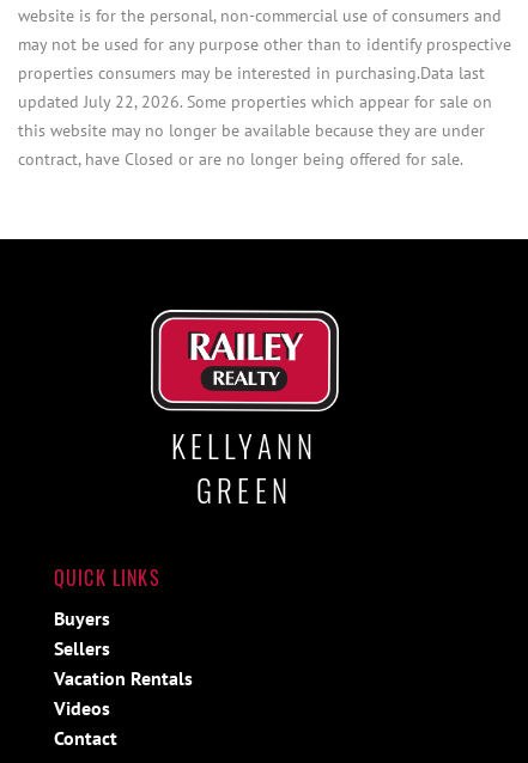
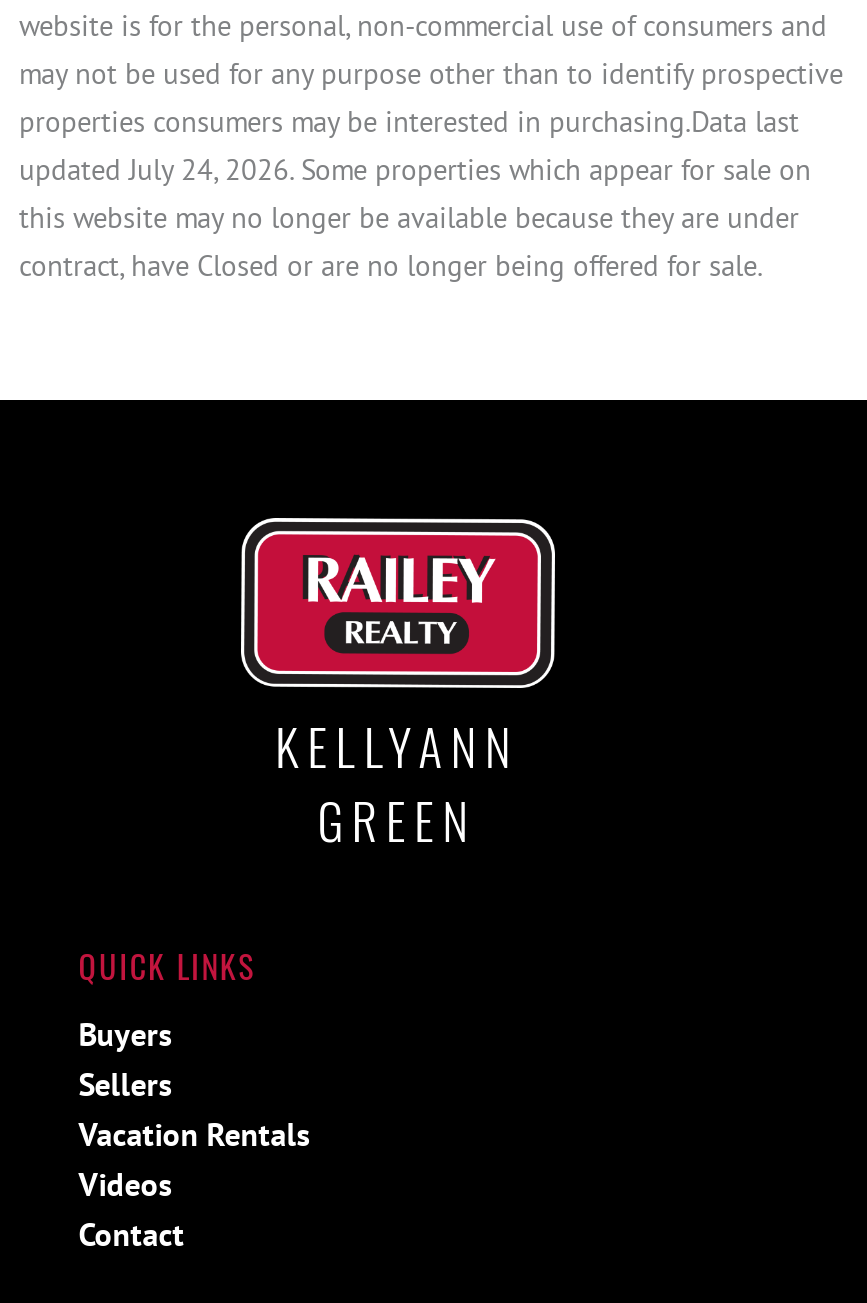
- updated July 22, 2026. Some properties which appear for sale on
+ updated July 24, 2026. Some properties which appear for sale on
